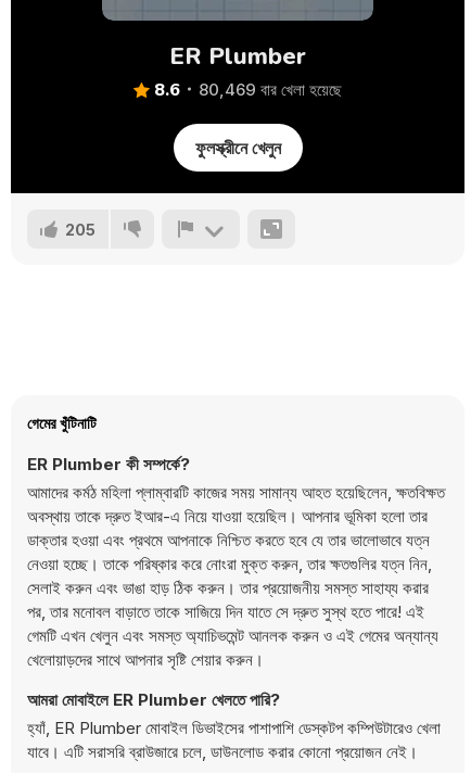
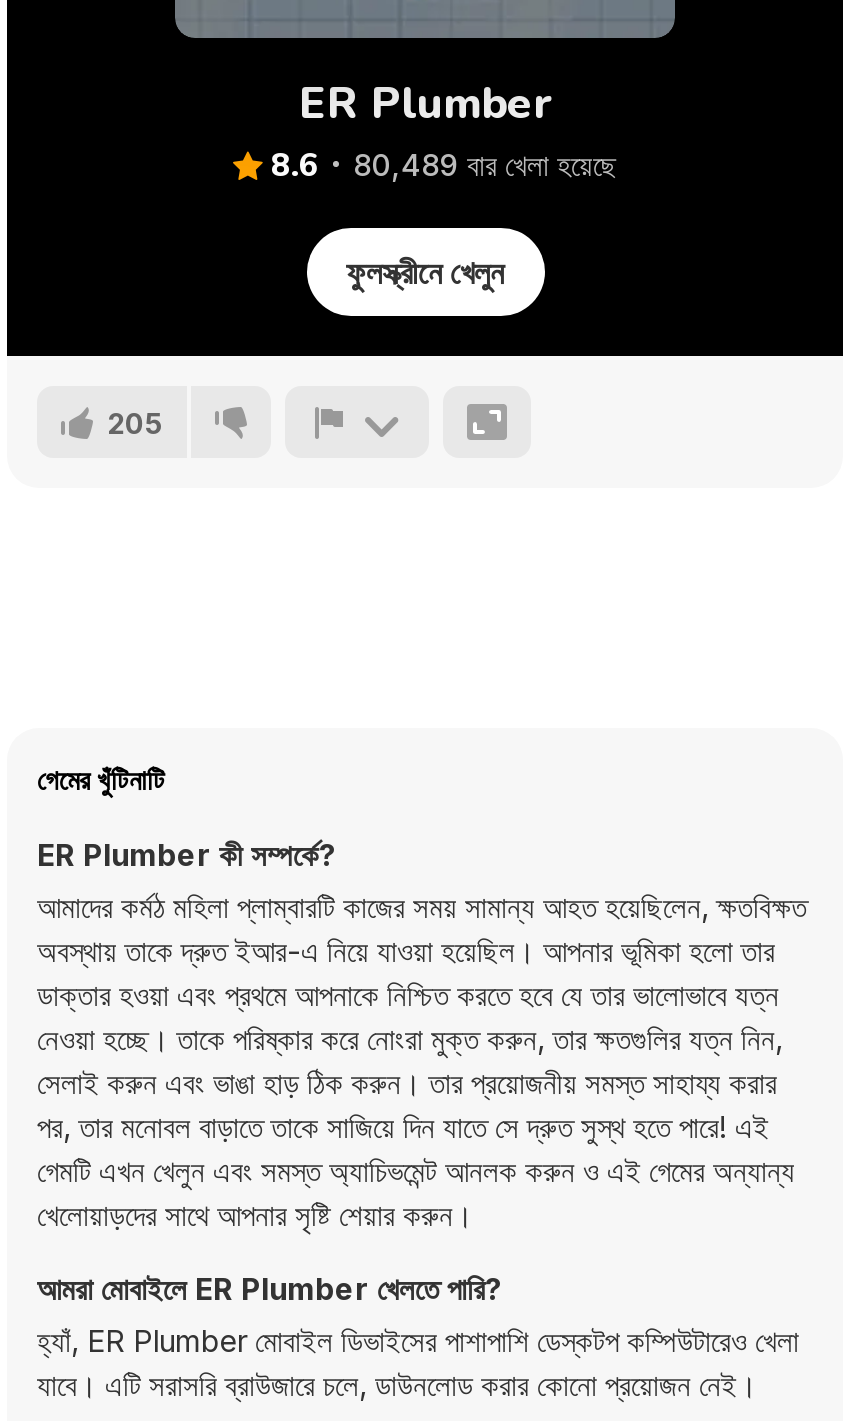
- 8.6 80,469 বার খেলা হয়েছে
+ 8.6 80,489 বার খেলা হয়েছে
